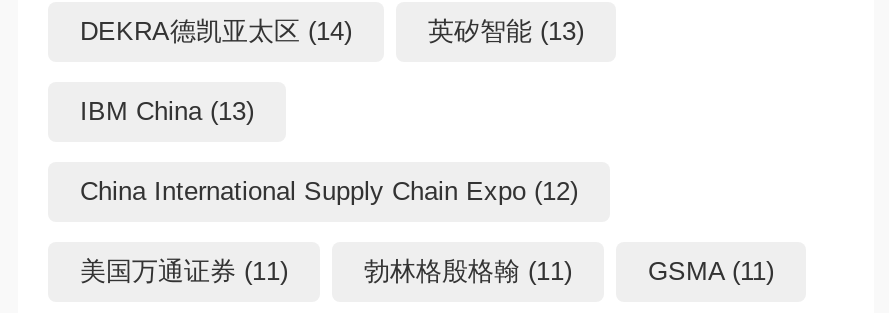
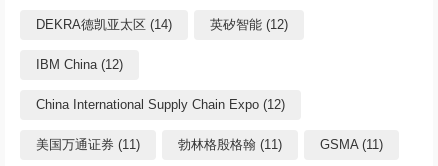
- 英矽智能 (13)
+ 英矽智能 (12)

- IBM China (13)
+ IBM China (12)
